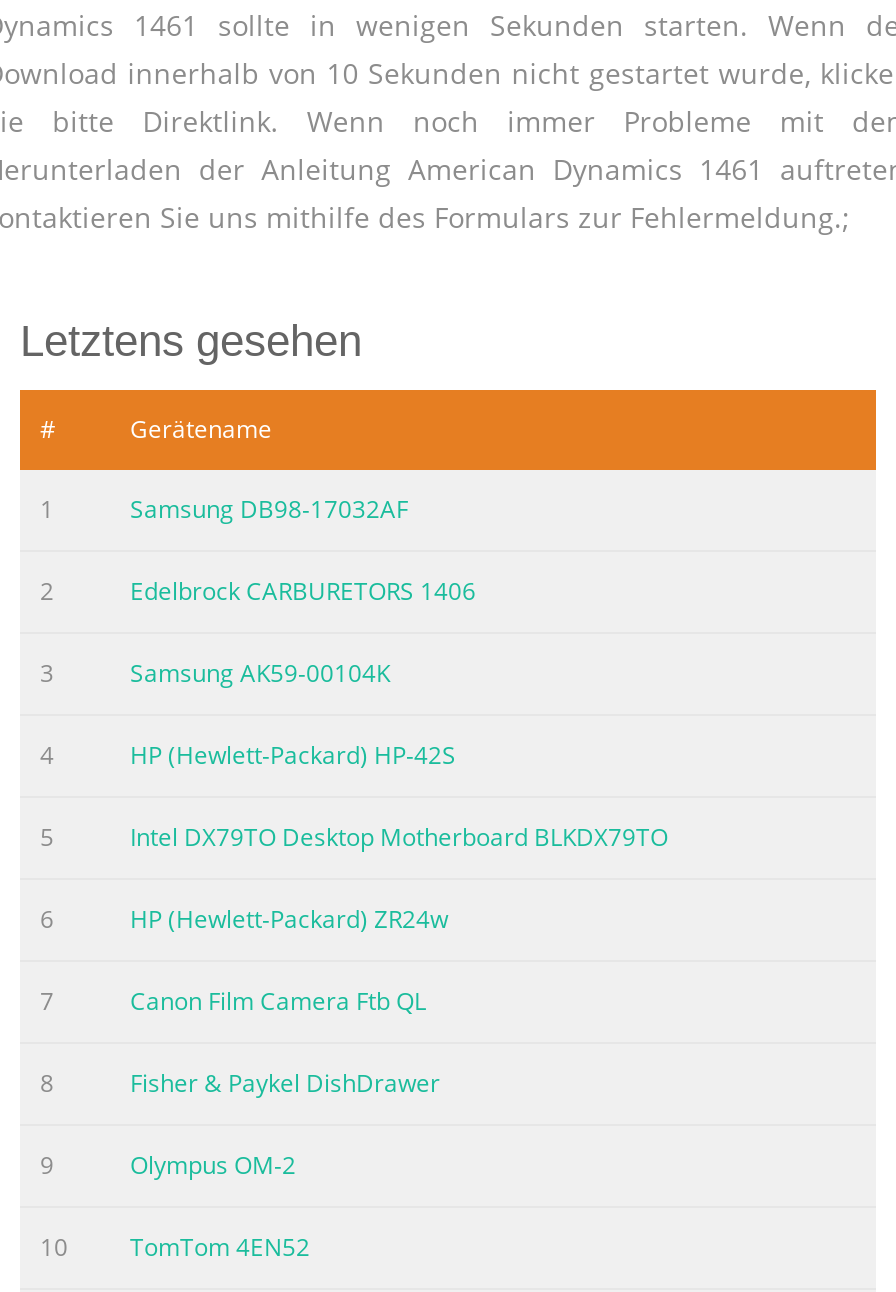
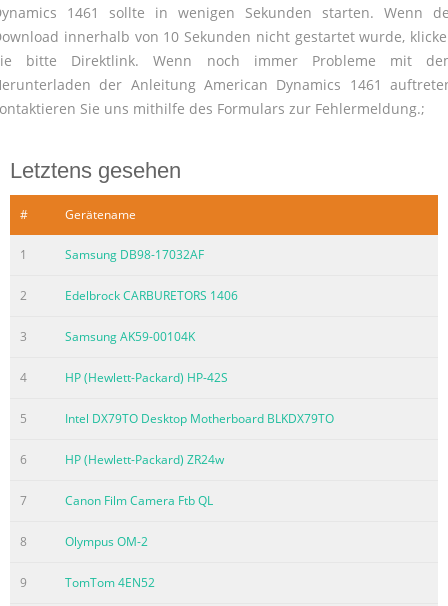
- Fisher & Paykel DishDrawer
- 9

- 10
+ 9
